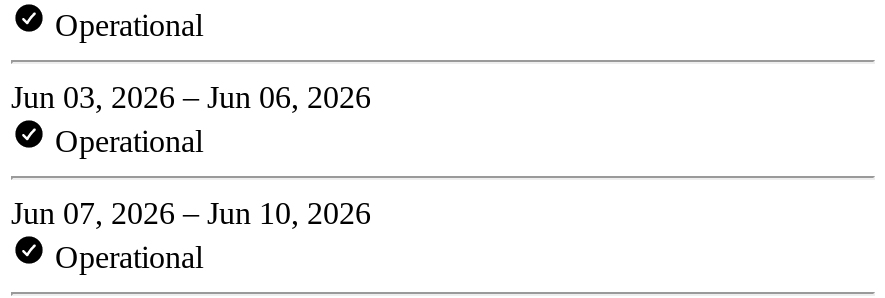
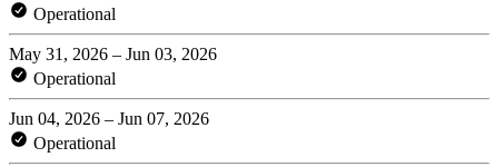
- Jun 03, 2026 – Jun 06, 2026
+ May 31, 2026 – Jun 03, 2026

- Jun 07, 2026 – Jun 10, 2026
+ Jun 04, 2026 – Jun 07, 2026
